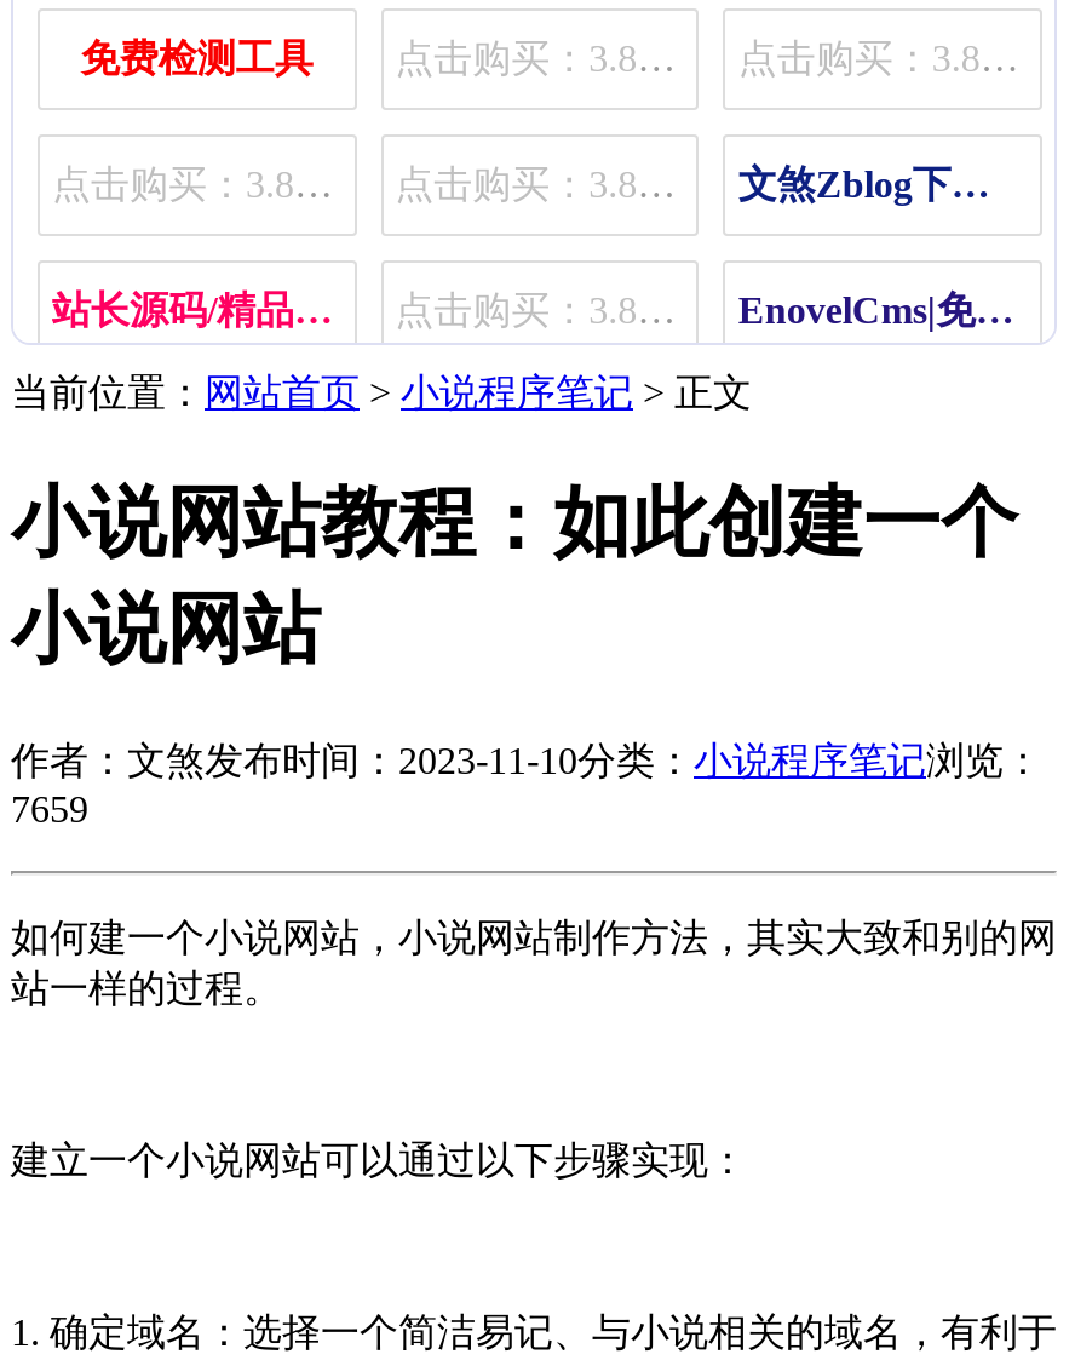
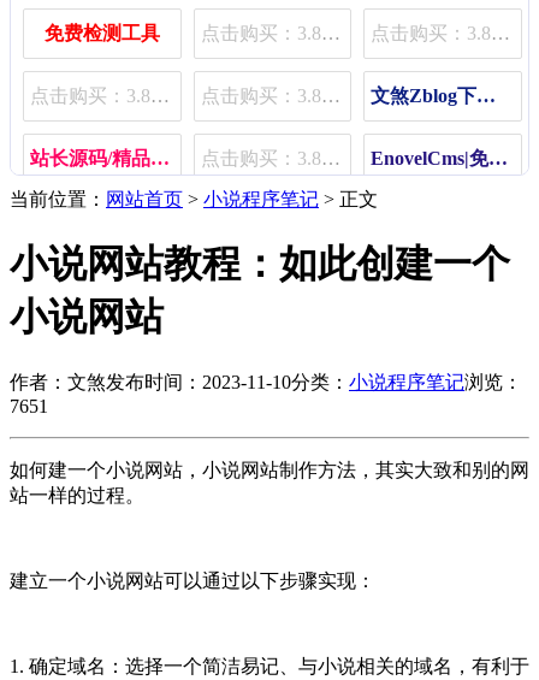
- 7659
+ 7651
